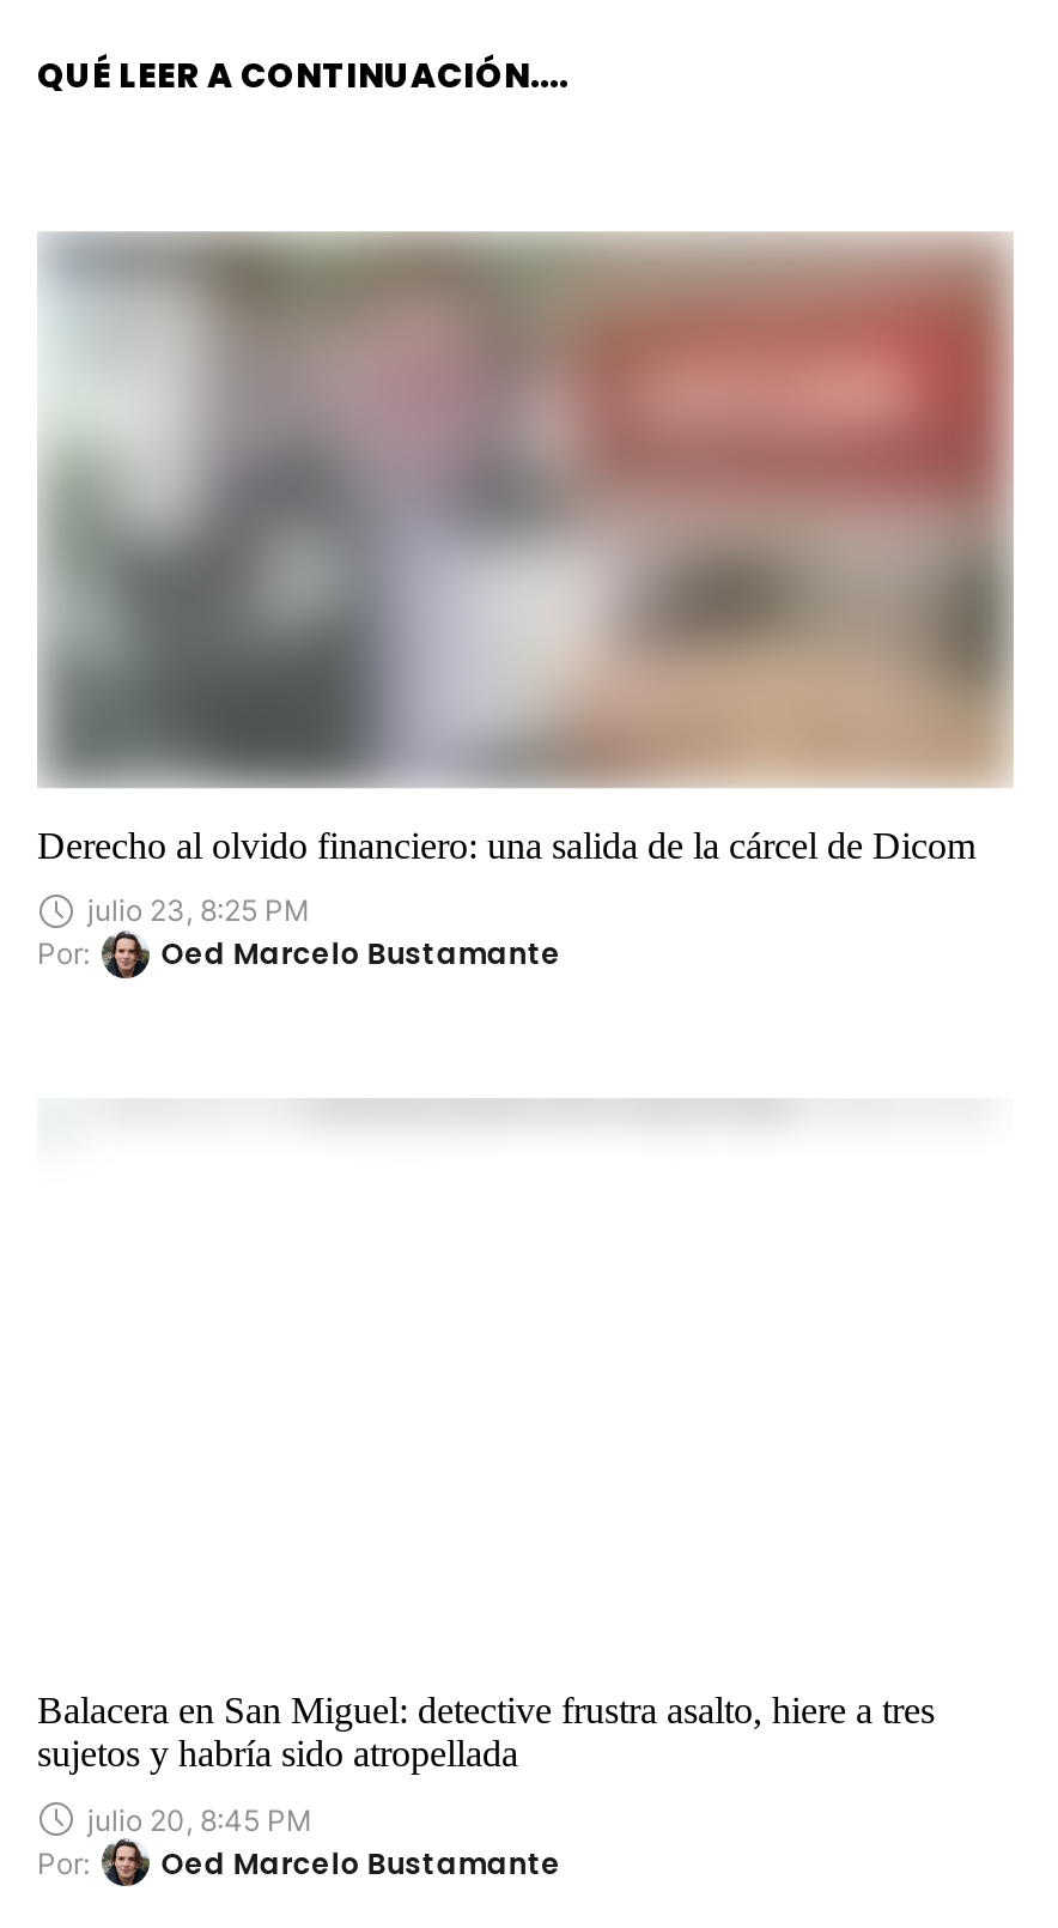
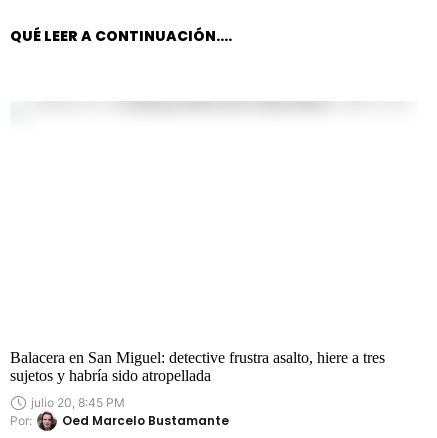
- [image]
- Derecho al olvido financiero: una salida de la cárcel de Dicom
- julio 23, 8:25 PM
- Por:
- Oed Marcelo Bustamante
